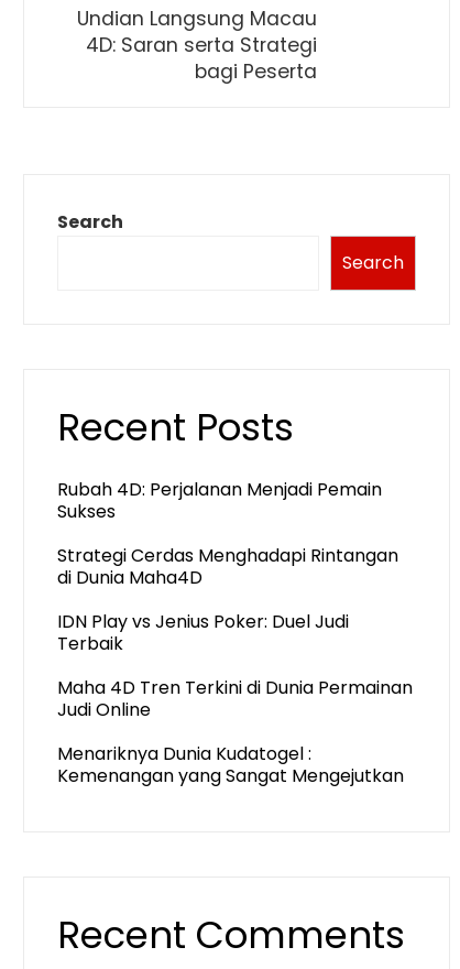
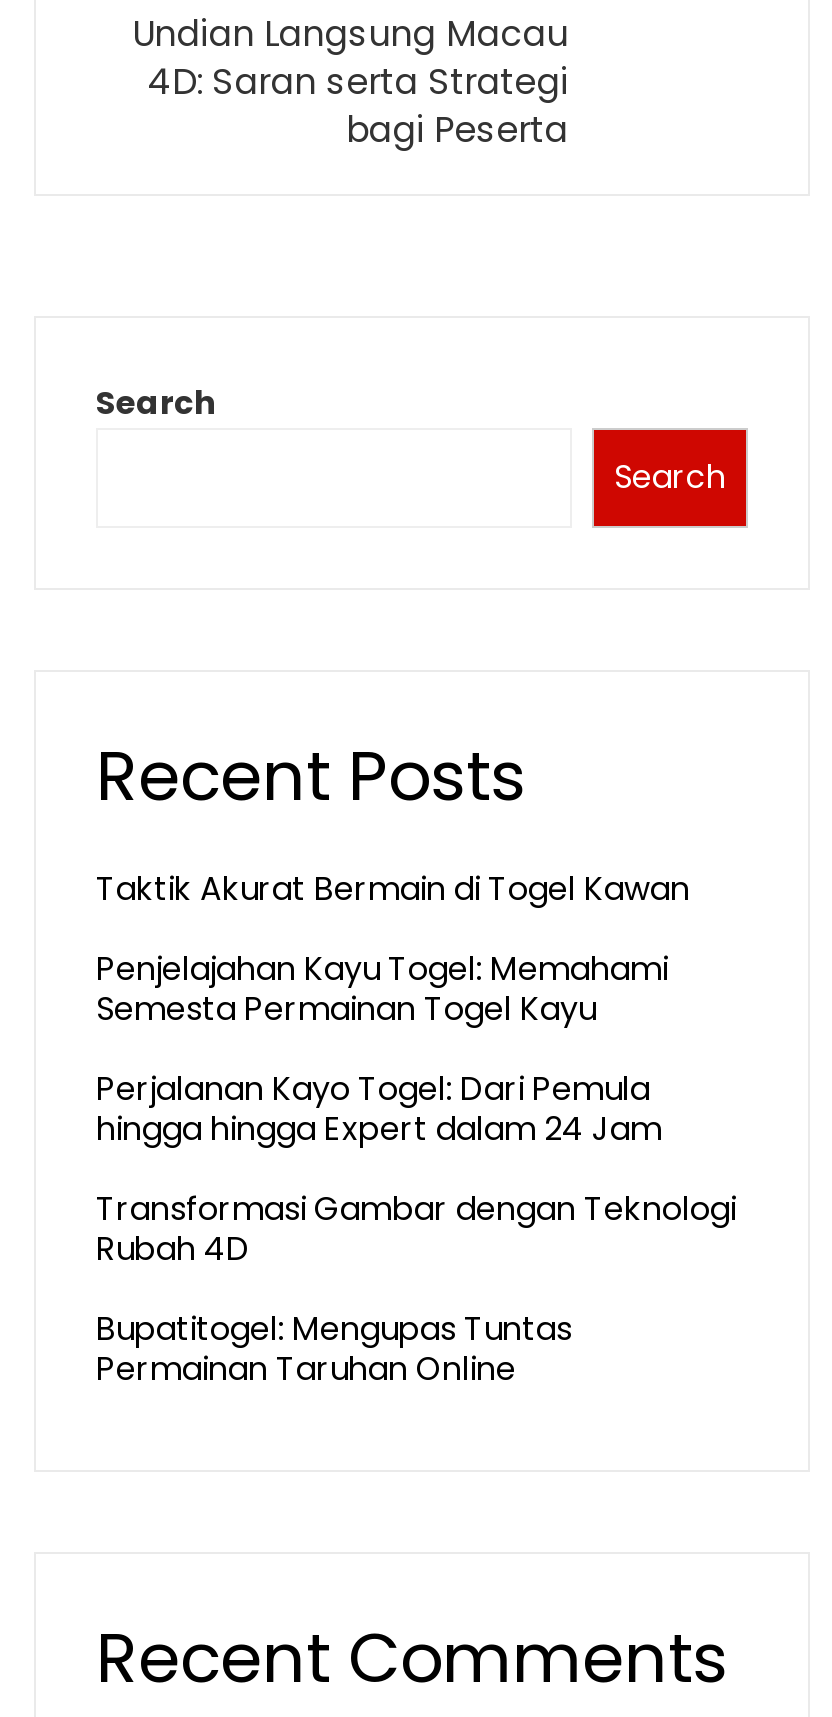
- Rubah 4D: Perjalanan Menjadi Pemain
- Sukses
+ Taktik Akurat Bermain di Togel Kawan

- Strategi Cerdas Menghadapi Rintangan
- di Dunia Maha4D
+ Penjelajahan Kayu Togel: Memahami
+ Semesta Permainan Togel Kayu

- IDN Play vs Jenius Poker: Duel Judi
- Terbaik
+ Perjalanan Kayo Togel: Dari Pemula
+ hingga hingga Expert dalam 24 Jam

- Maha 4D Tren Terkini di Dunia Permainan
- Judi Online
+ Transformasi Gambar dengan Teknologi
+ Rubah 4D

- Menariknya Dunia Kudatogel :
- Kemenangan yang Sangat Mengejutkan
+ Bupatitogel: Mengupas Tuntas
+ Permainan Taruhan Online
